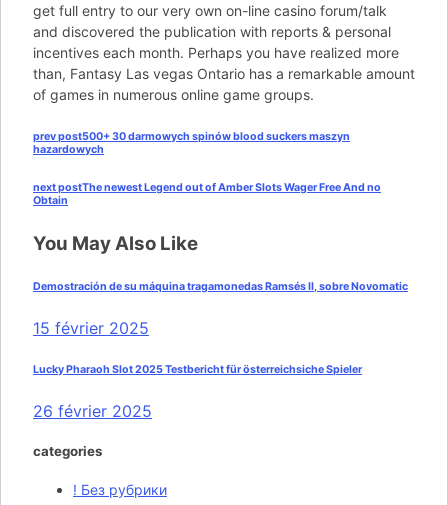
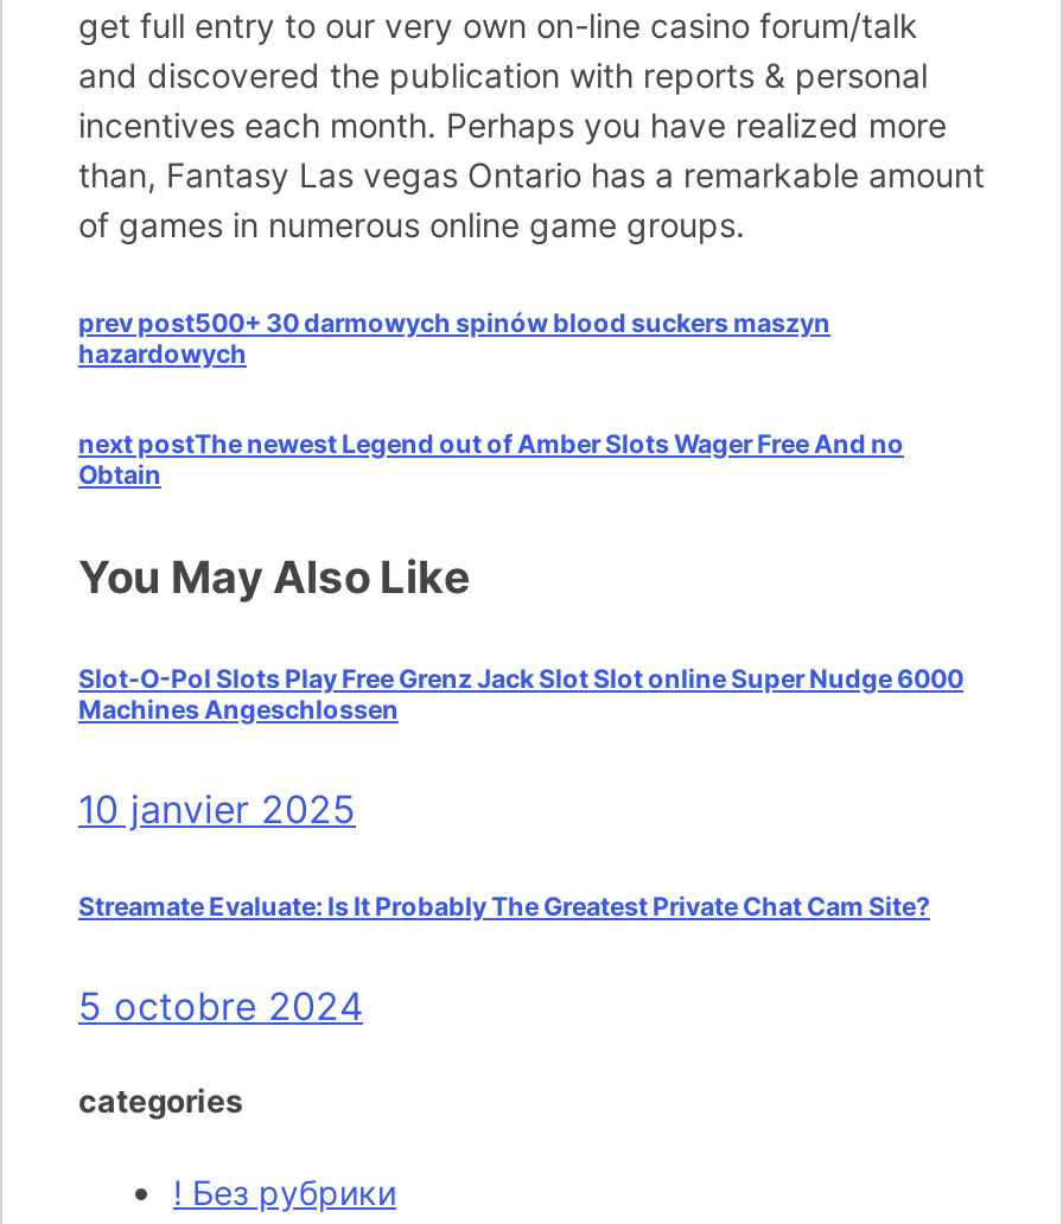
- Demostración de su máquina tragamonedas Ramsés II, sobre Novomatic
+ Slot-O-Pol Slots Play Free Grenz Jack Slot Slot online Super Nudge 6000
+ Machines Angeschlossen

- 15 février 2025
+ 10 janvier 2025

- Lucky Pharaoh Slot 2025 Testbericht für österreichsiche Spieler
+ Streamate Evaluate: Is It Probably The Greatest Private Chat Cam Site?

- 26 février 2025
+ 5 octobre 2024
